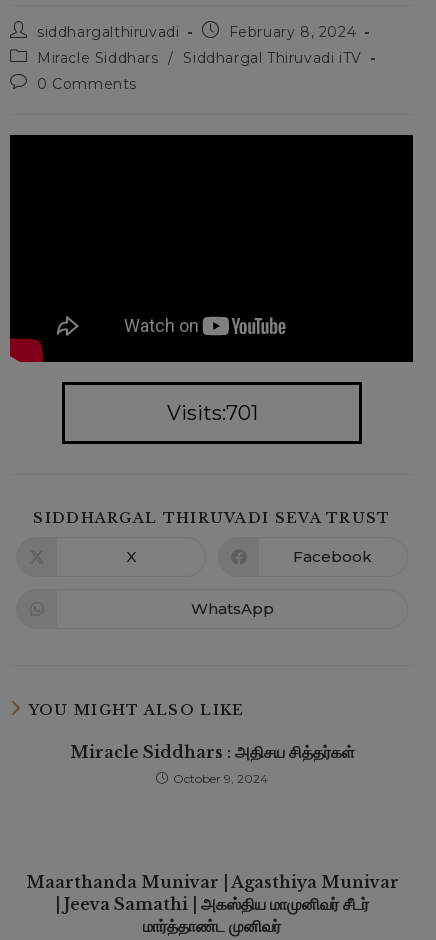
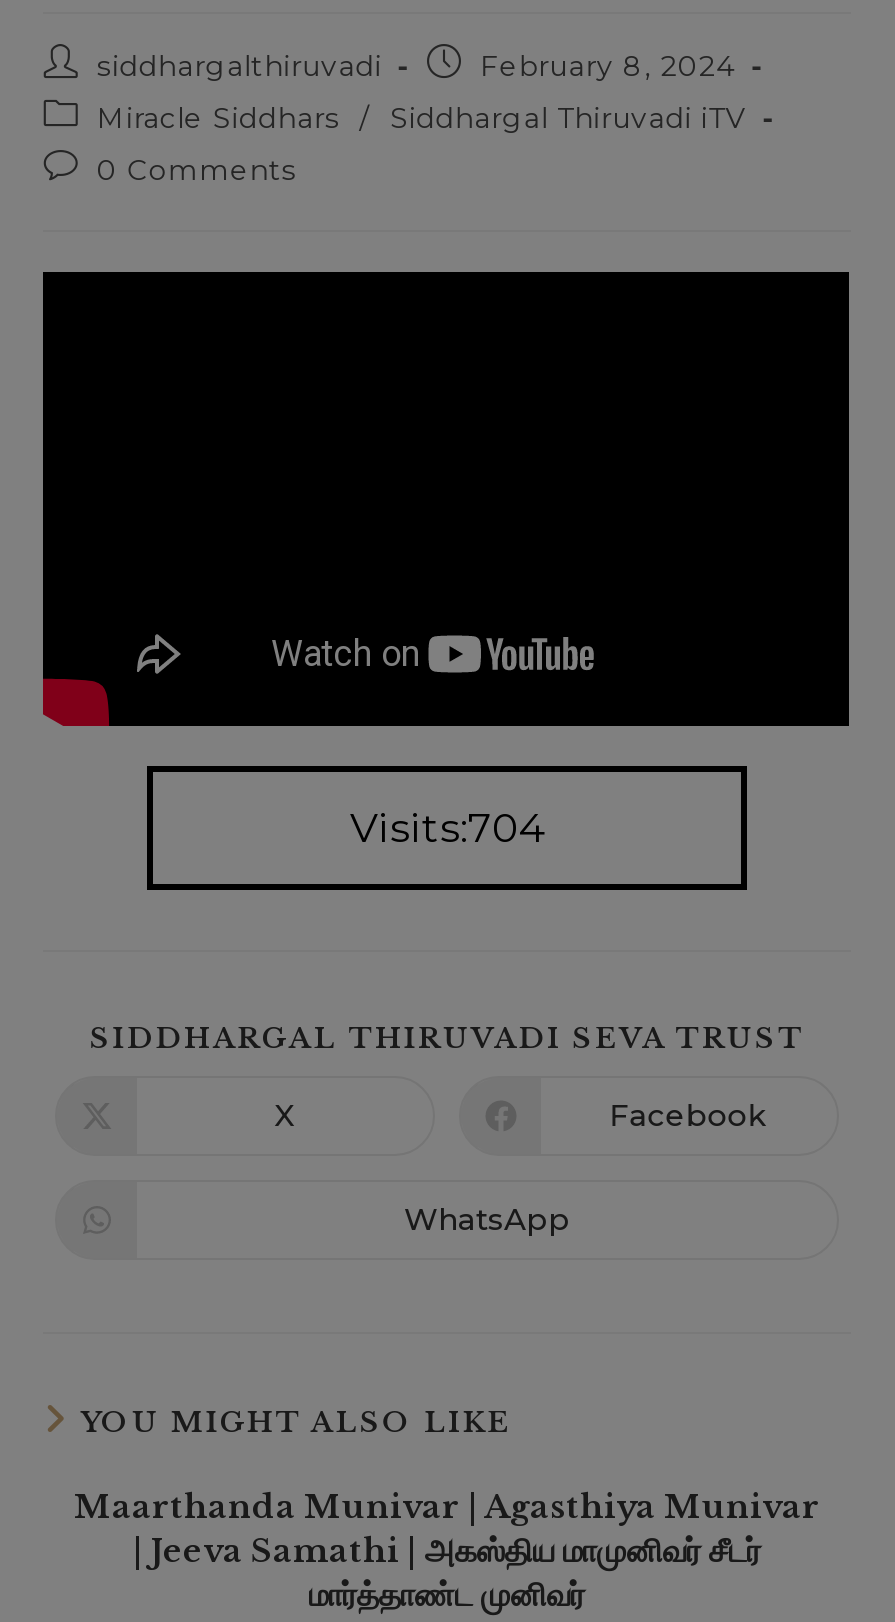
- Visits:701
+ Visits:704

- Miracle Siddhars : அதிசய சித்தர்கள்
- October 9, 2024
